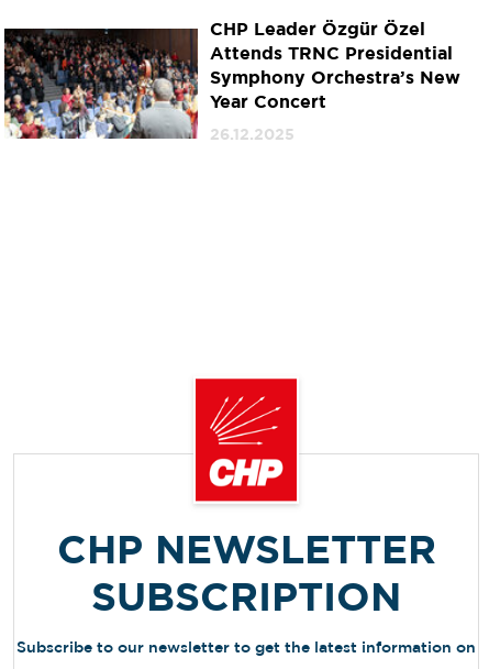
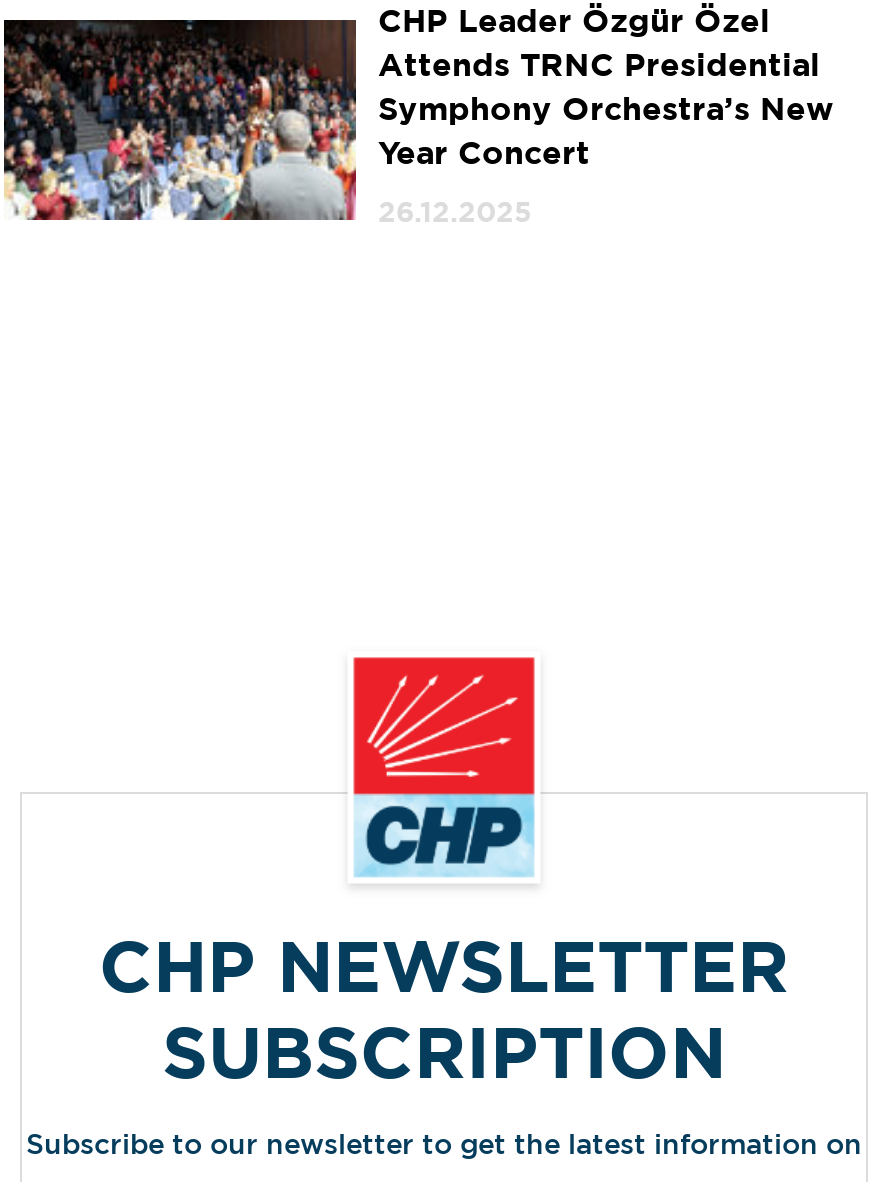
- [image]
+ [image]
